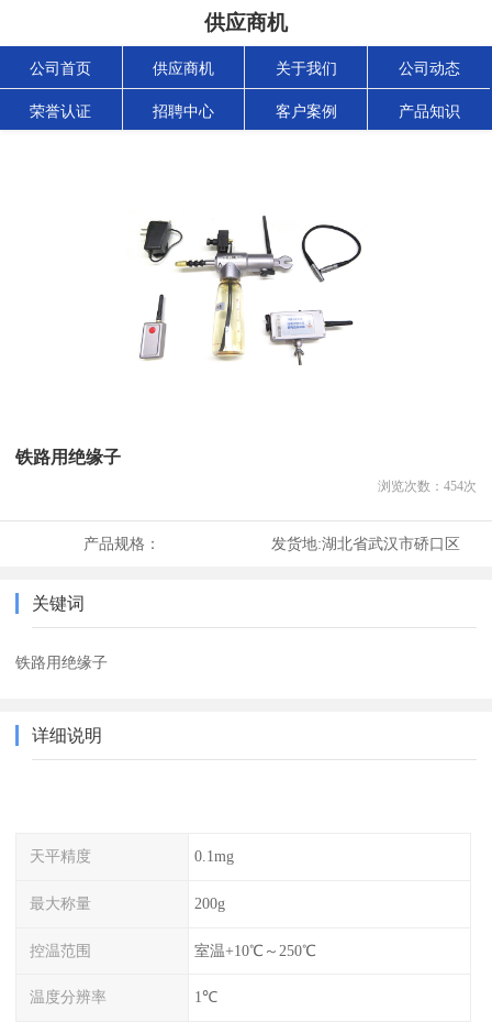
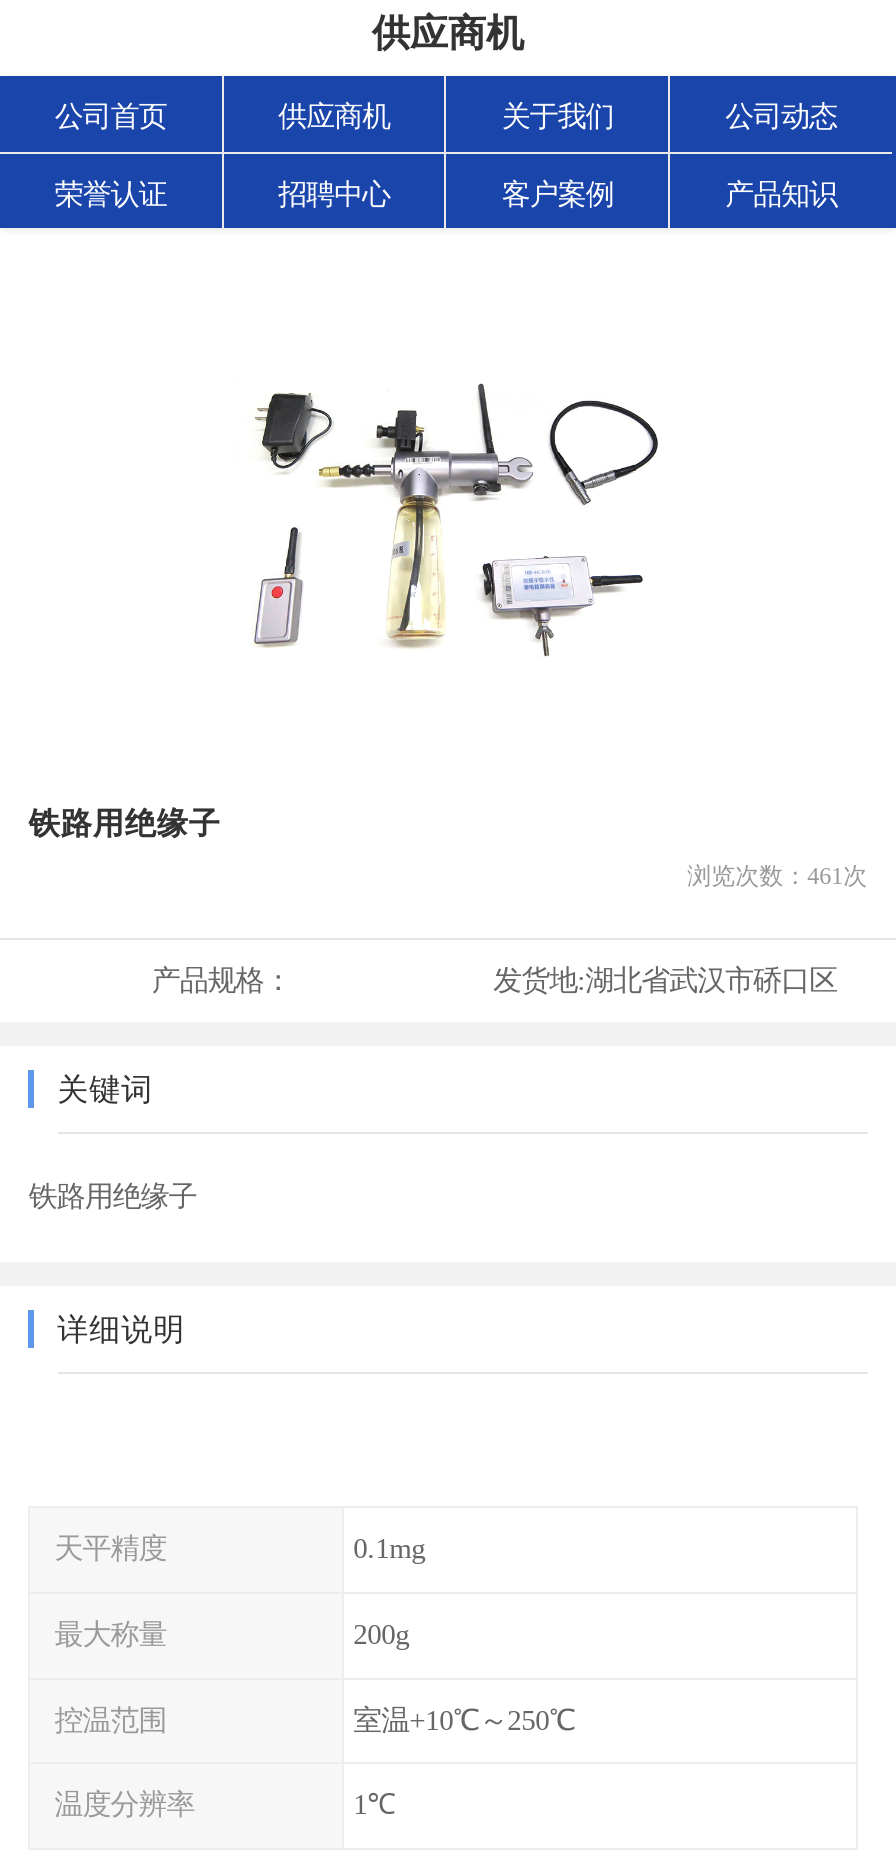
- 浏览次数：454次
+ 浏览次数：461次
